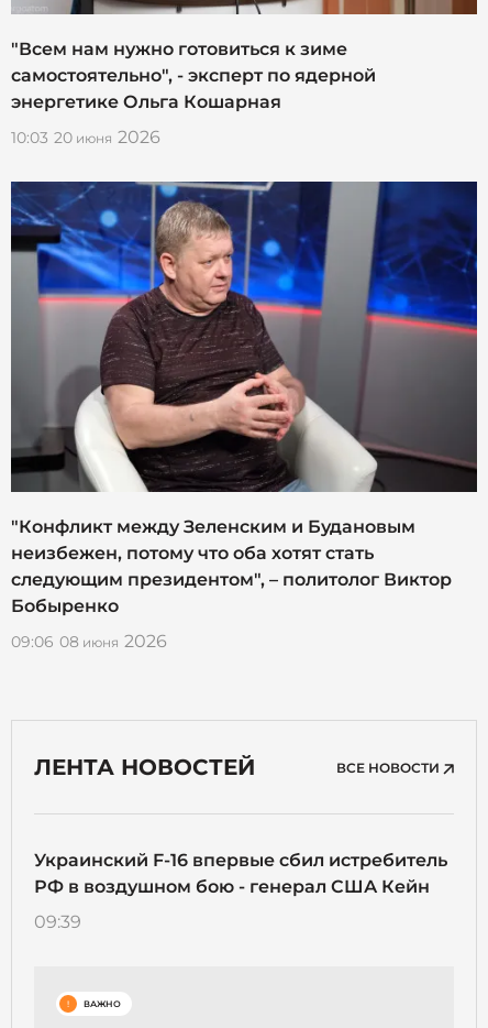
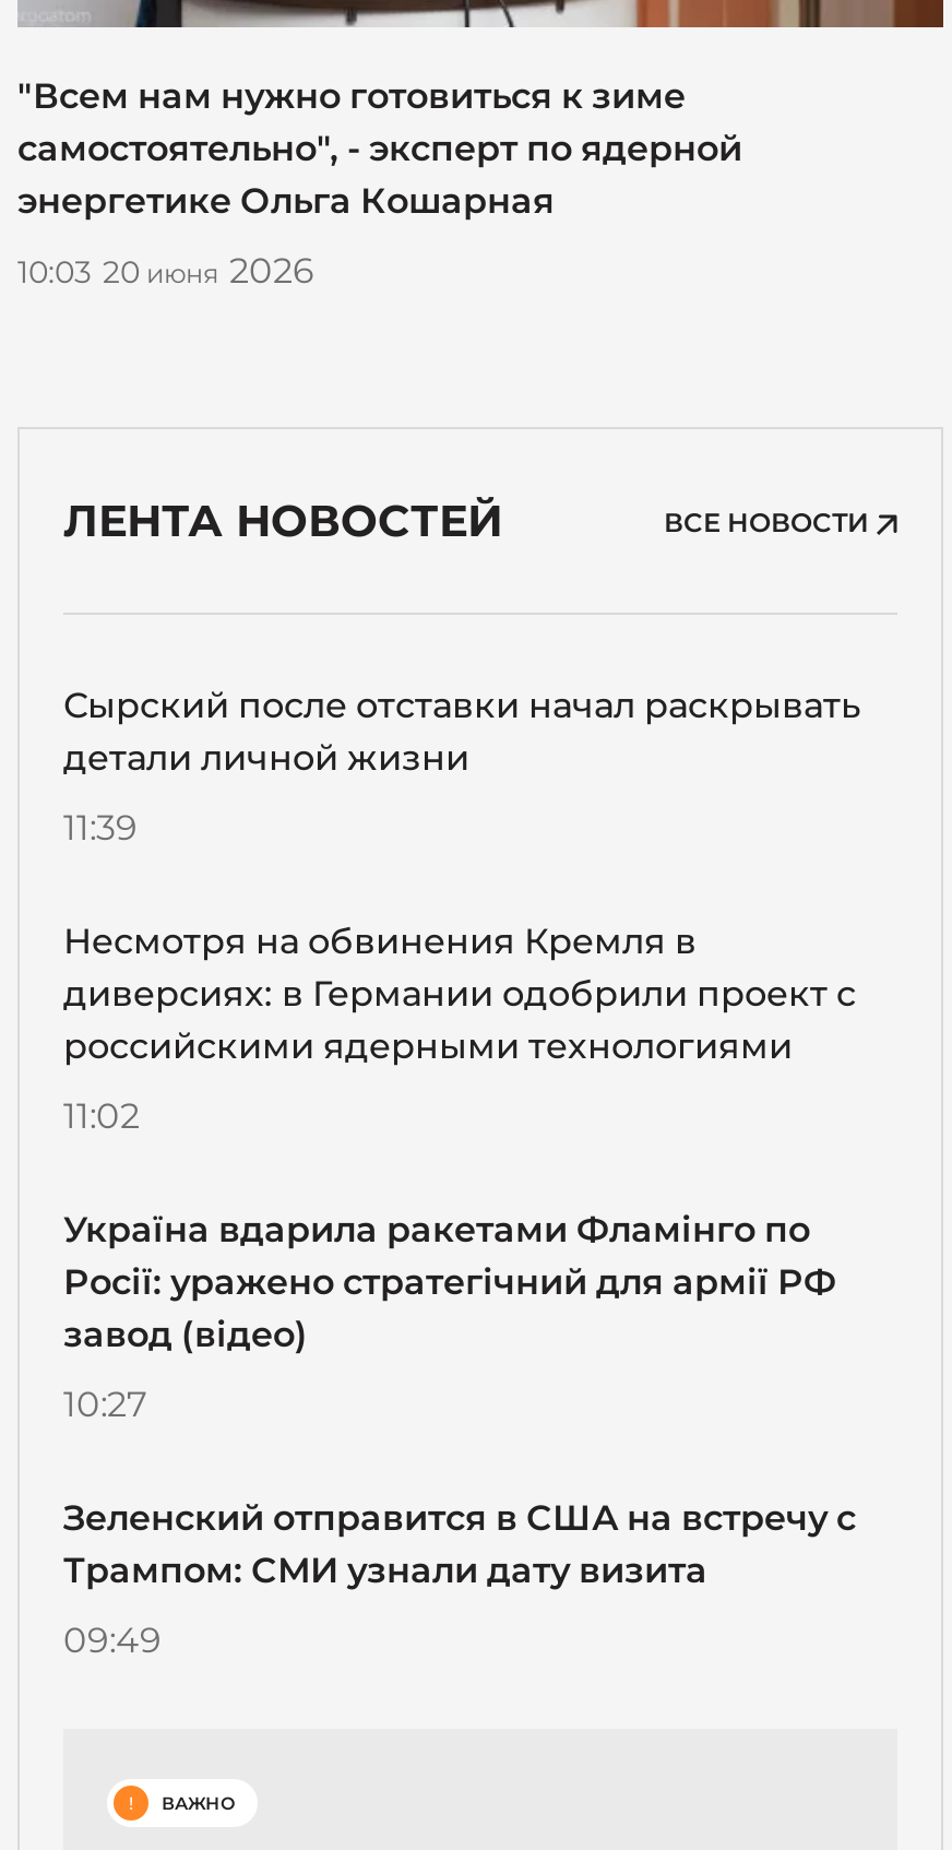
- [image]
- "Конфликт между Зеленским и Будановым
- неизбежен, потому что оба хотят стать
- следующим президентом", – политолог Виктор
- Бобыренко
- 09:06 08 июня 2026

moved up: ЛЕНТА НОВОСТЕЙ | ВСЕ НОВОСТИ

- Украинский F-16 впервые сбил истребитель
- РФ в воздушном бою - генерал США Кейн
- 09:39
+ Сырский после отставки начал раскрывать
+ детали личной жизни
+ 11:39
+ Несмотря на обвинения Кремля в
+ диверсиях: в Германии одобрили проект с
+ российскими ядерными технологиями
+ 11:02
+ Україна вдарила ракетами Фламінго по
+ Росії: уражено стратегічний для армії РФ
+ завод (відео)
+ 10:27
+ Зеленский отправится в США на встречу с
+ Трампом: СМИ узнали дату визита
+ 09:49
